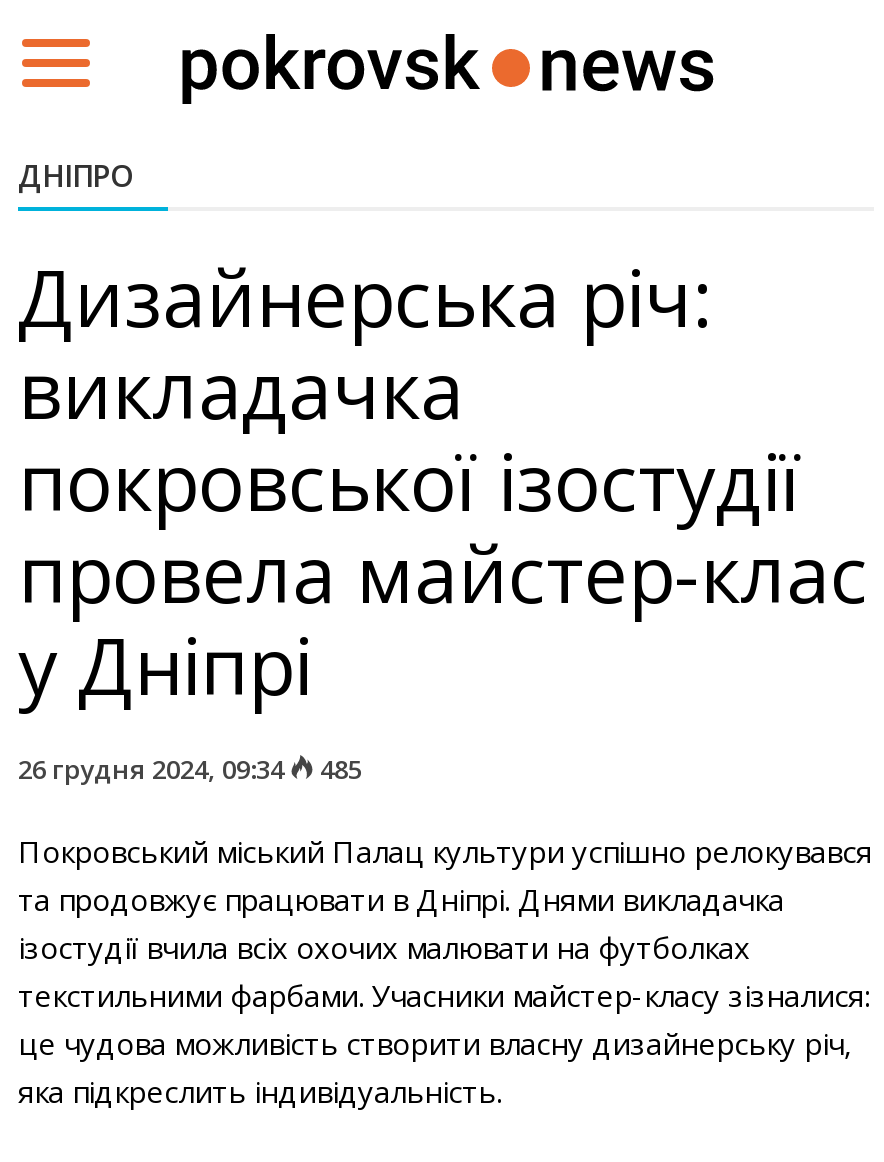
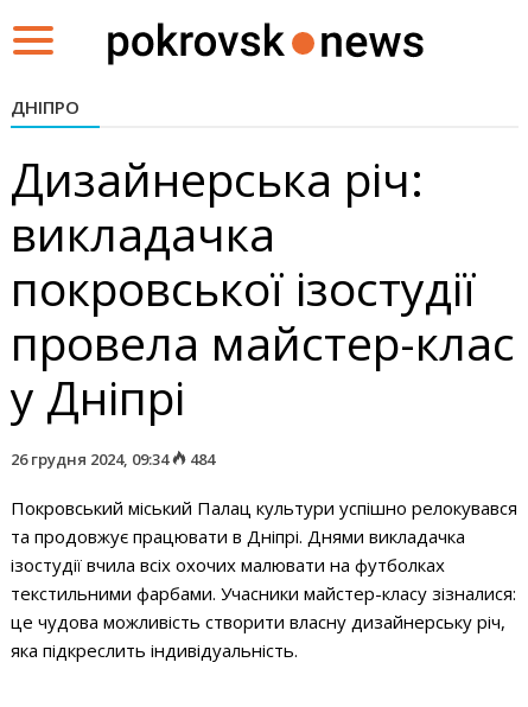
- 26 грудня 2024, 09:34 485
+ 26 грудня 2024, 09:34 484
